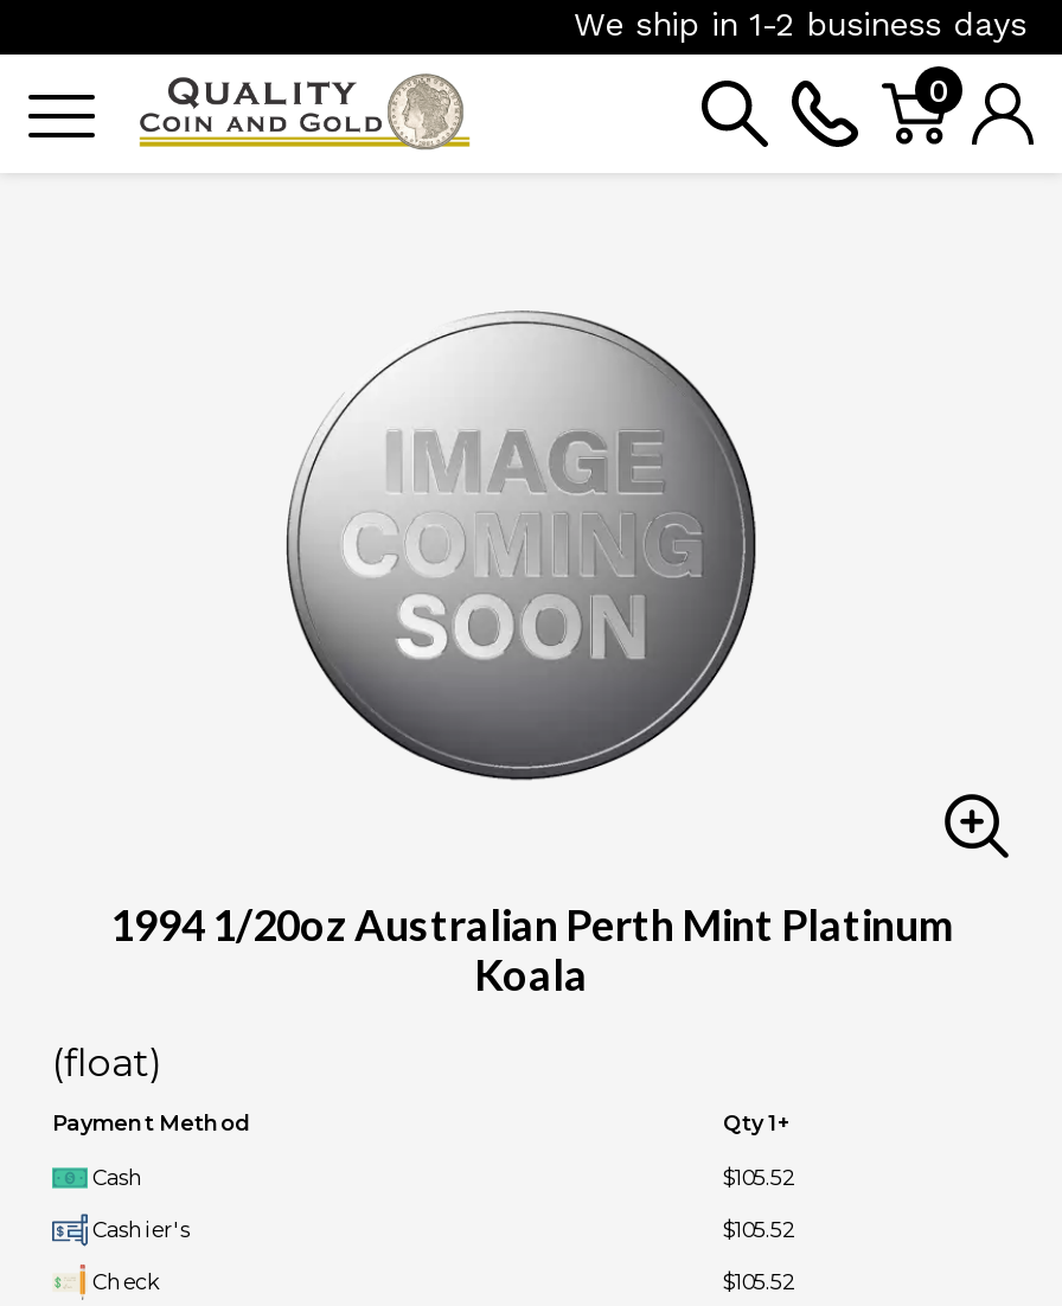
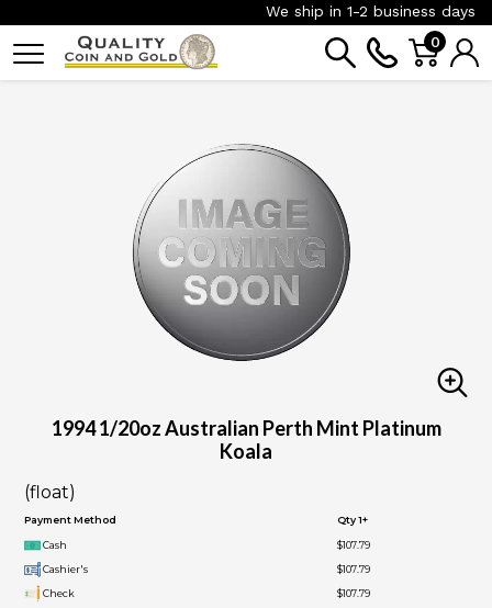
- $105.52
+ $107.79

- $105.52
+ $107.79

- $105.52
+ $107.79
